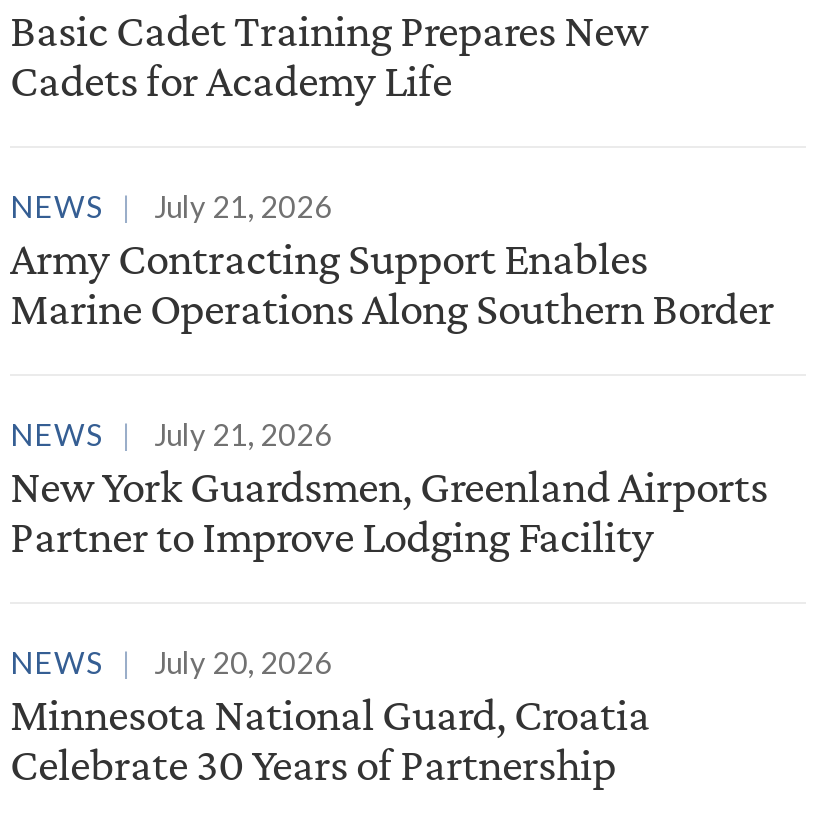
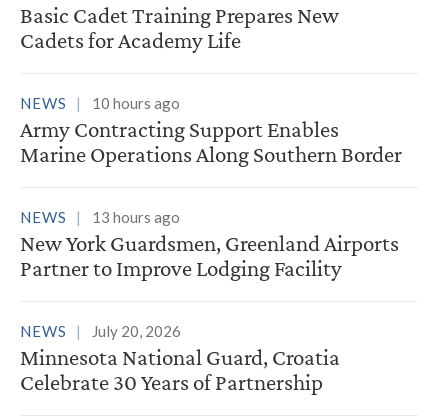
- NEWS July 21, 2026
+ NEWS 10 hours ago

- NEWS July 21, 2026
+ NEWS 13 hours ago
